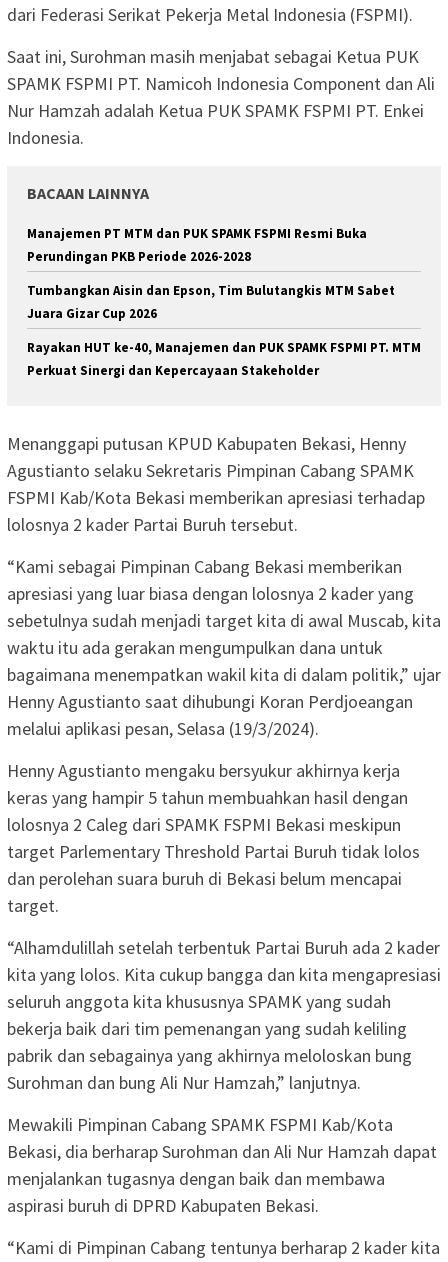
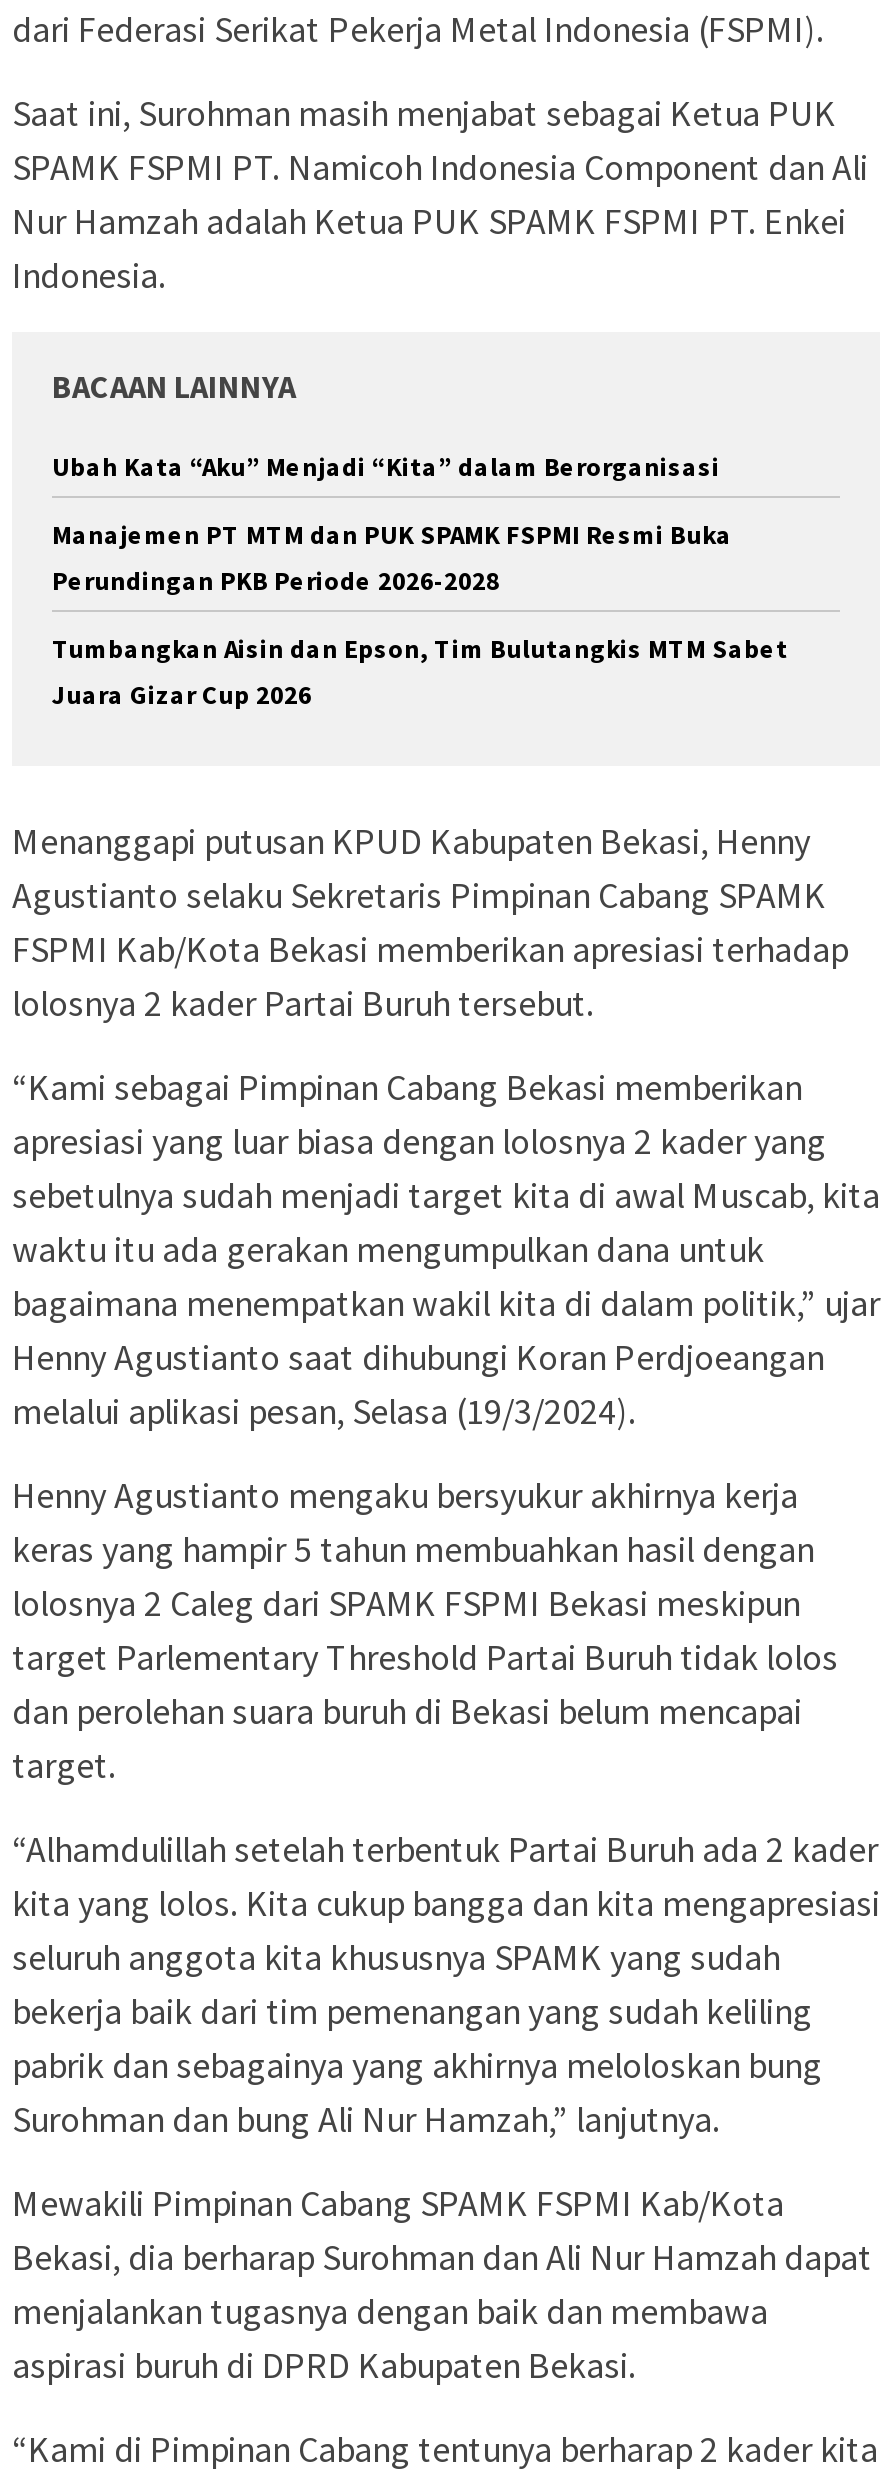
+ Ubah Kata “Aku” Menjadi “Kita” dalam Berorganisasi

moved down: Manajemen PT MTM dan PUK SPAMK FSPMI Resmi Buka | Perundingan PKB Periode 2026-2028 | Tumbangkan Aisin dan Epson, Tim Bulutangkis MTM Sabet | Juara Gizar Cup 2026

- Rayakan HUT ke-40, Manajemen dan PUK SPAMK FSPMI PT. MTM
- Perkuat Sinergi dan Kepercayaan Stakeholder
